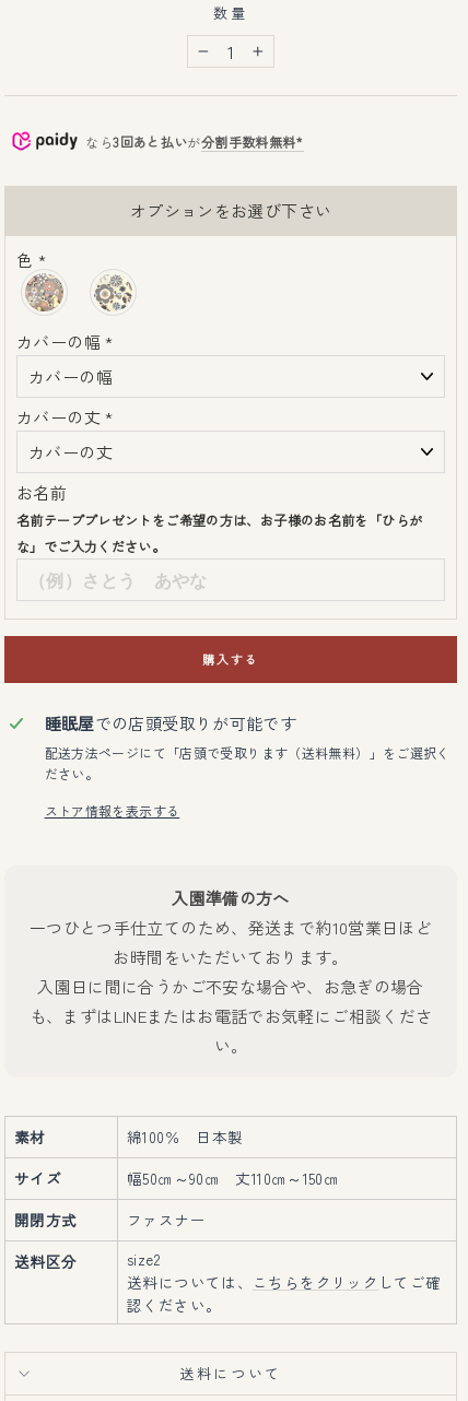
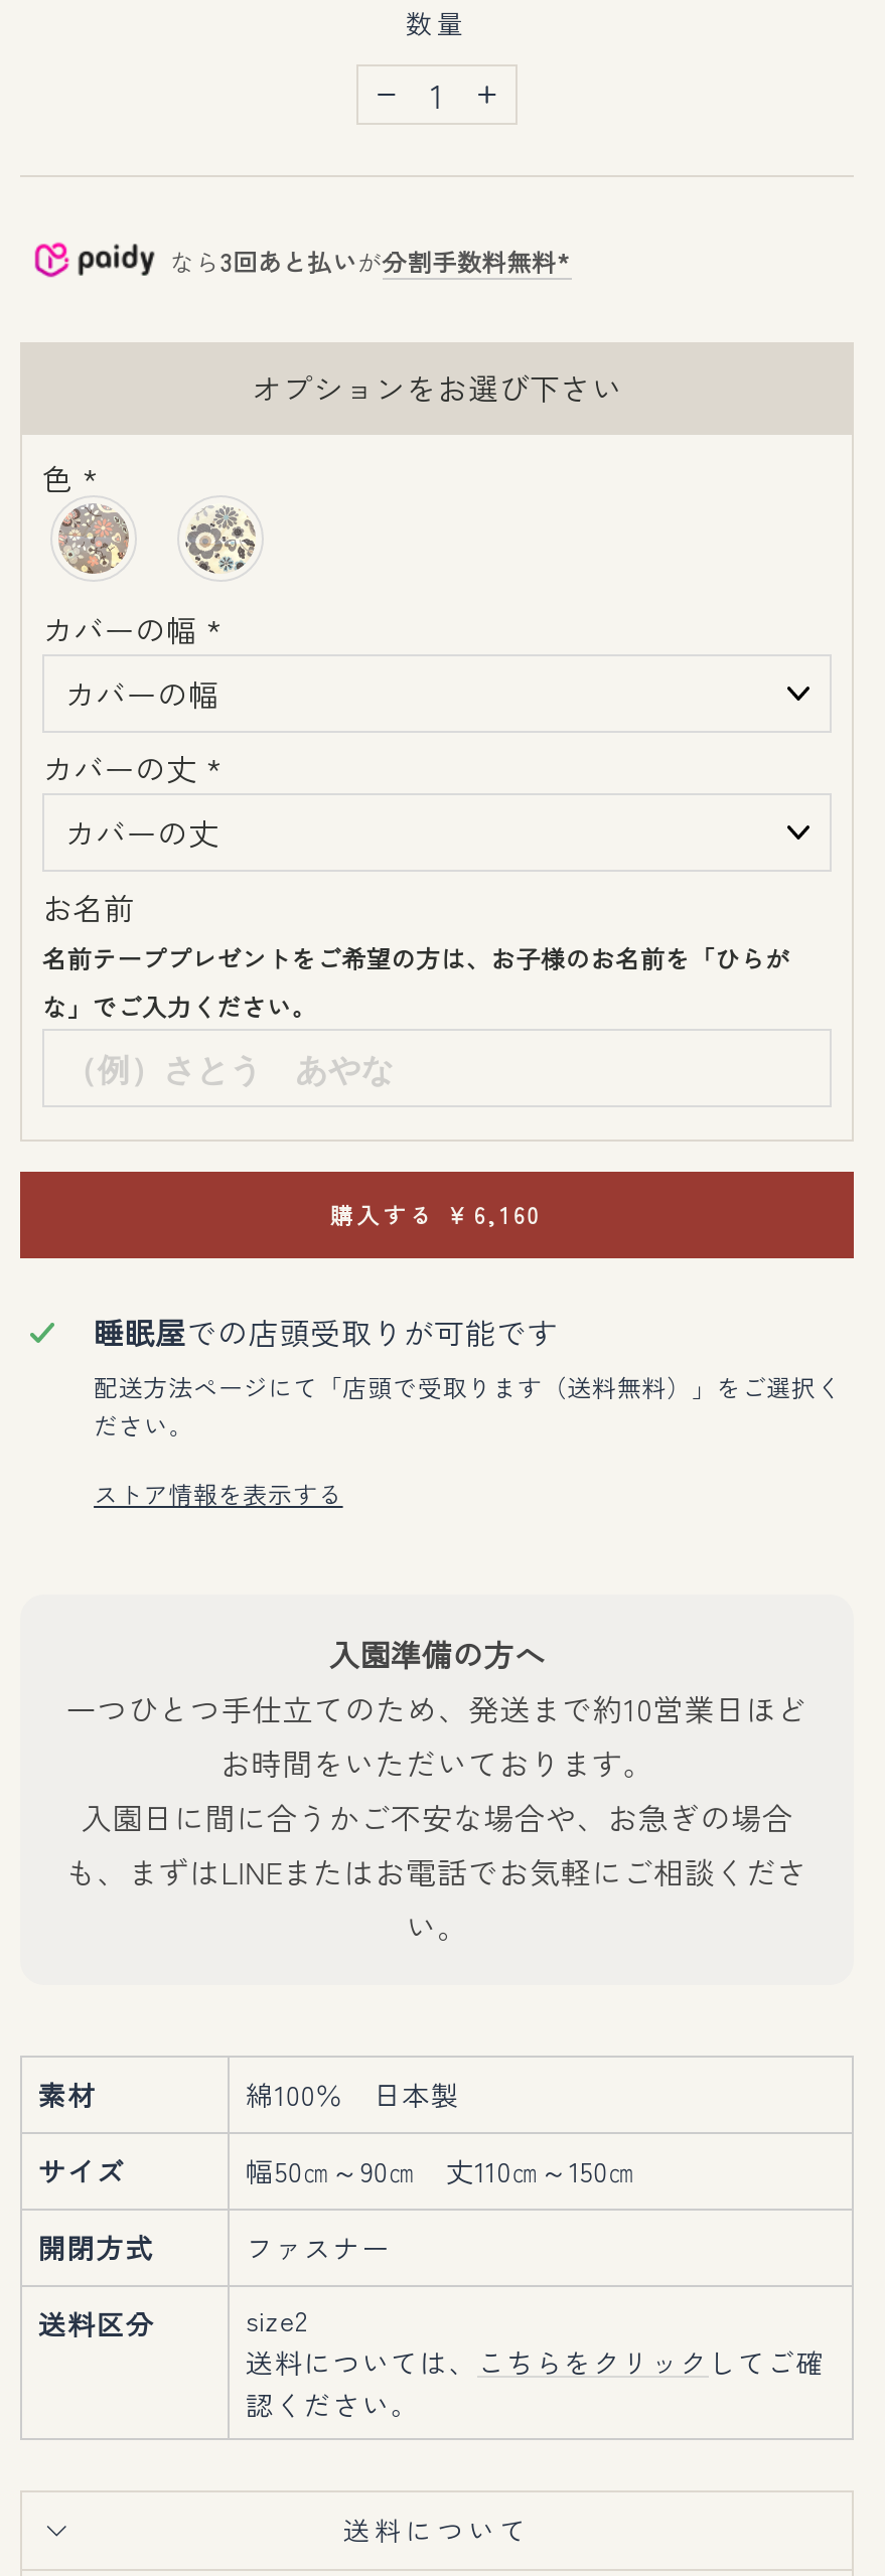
- 購入する
+ 購入する¥6,160
